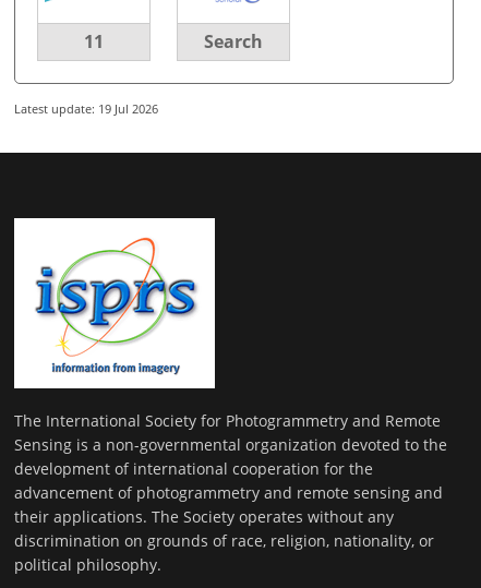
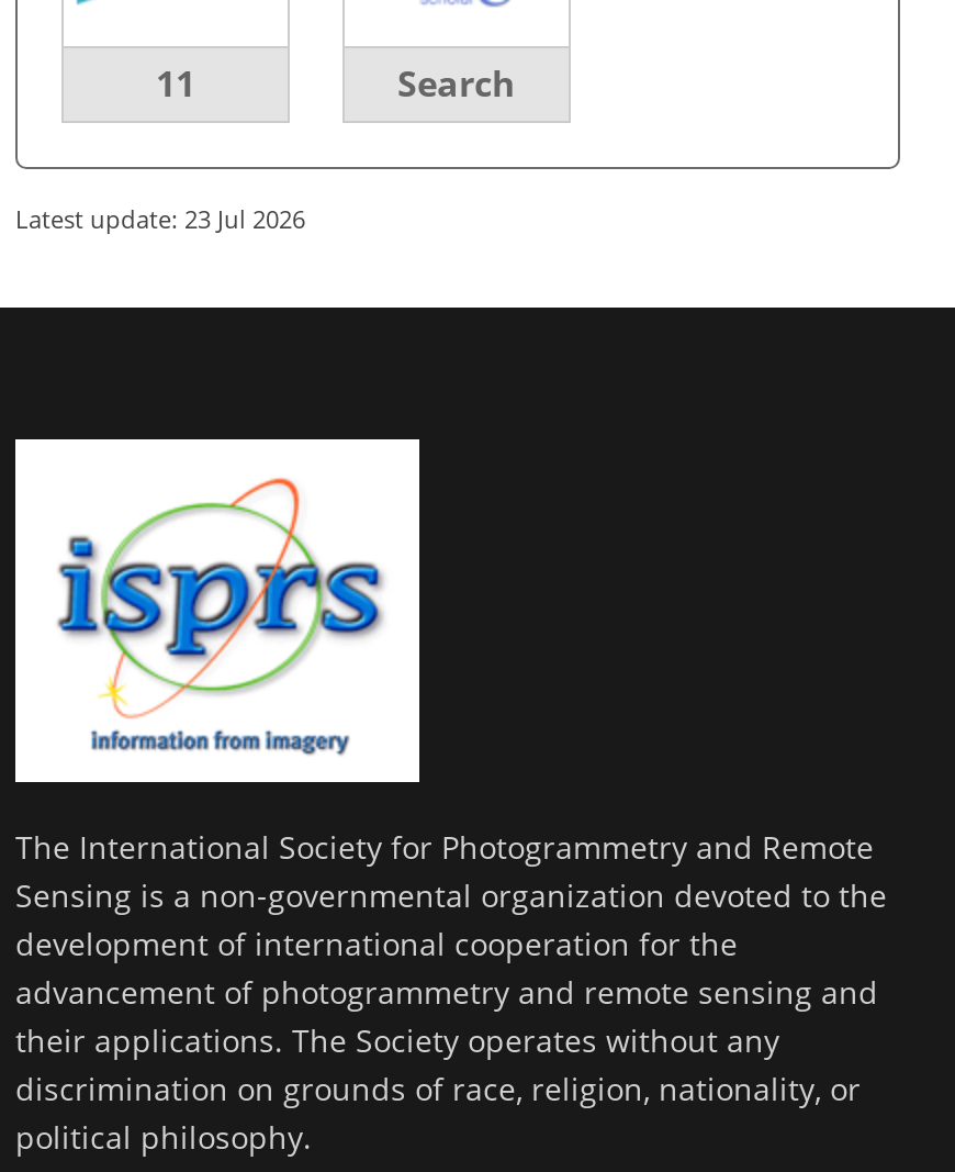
- Latest update: 19 Jul 2026
+ Latest update: 23 Jul 2026
